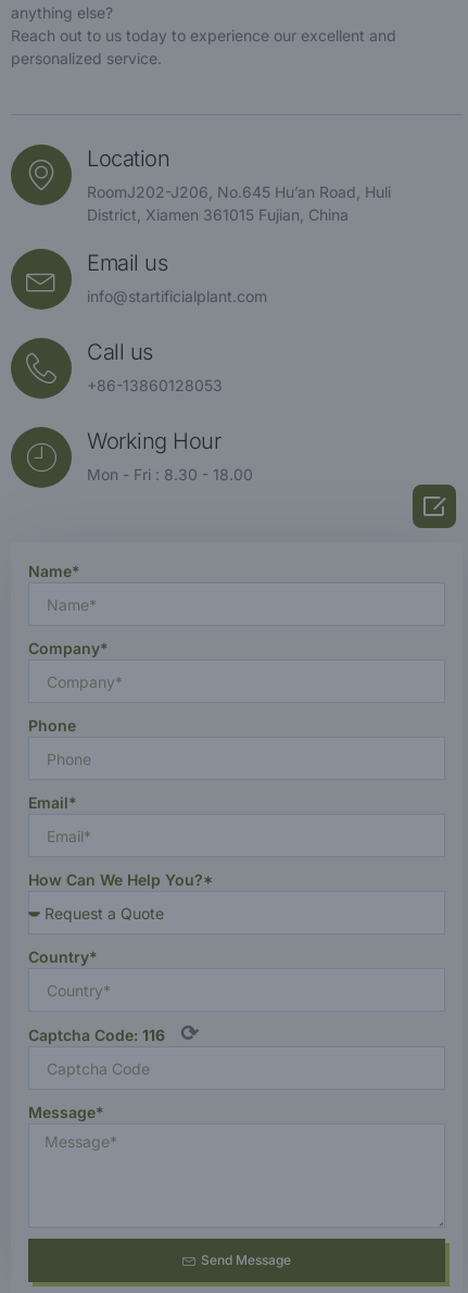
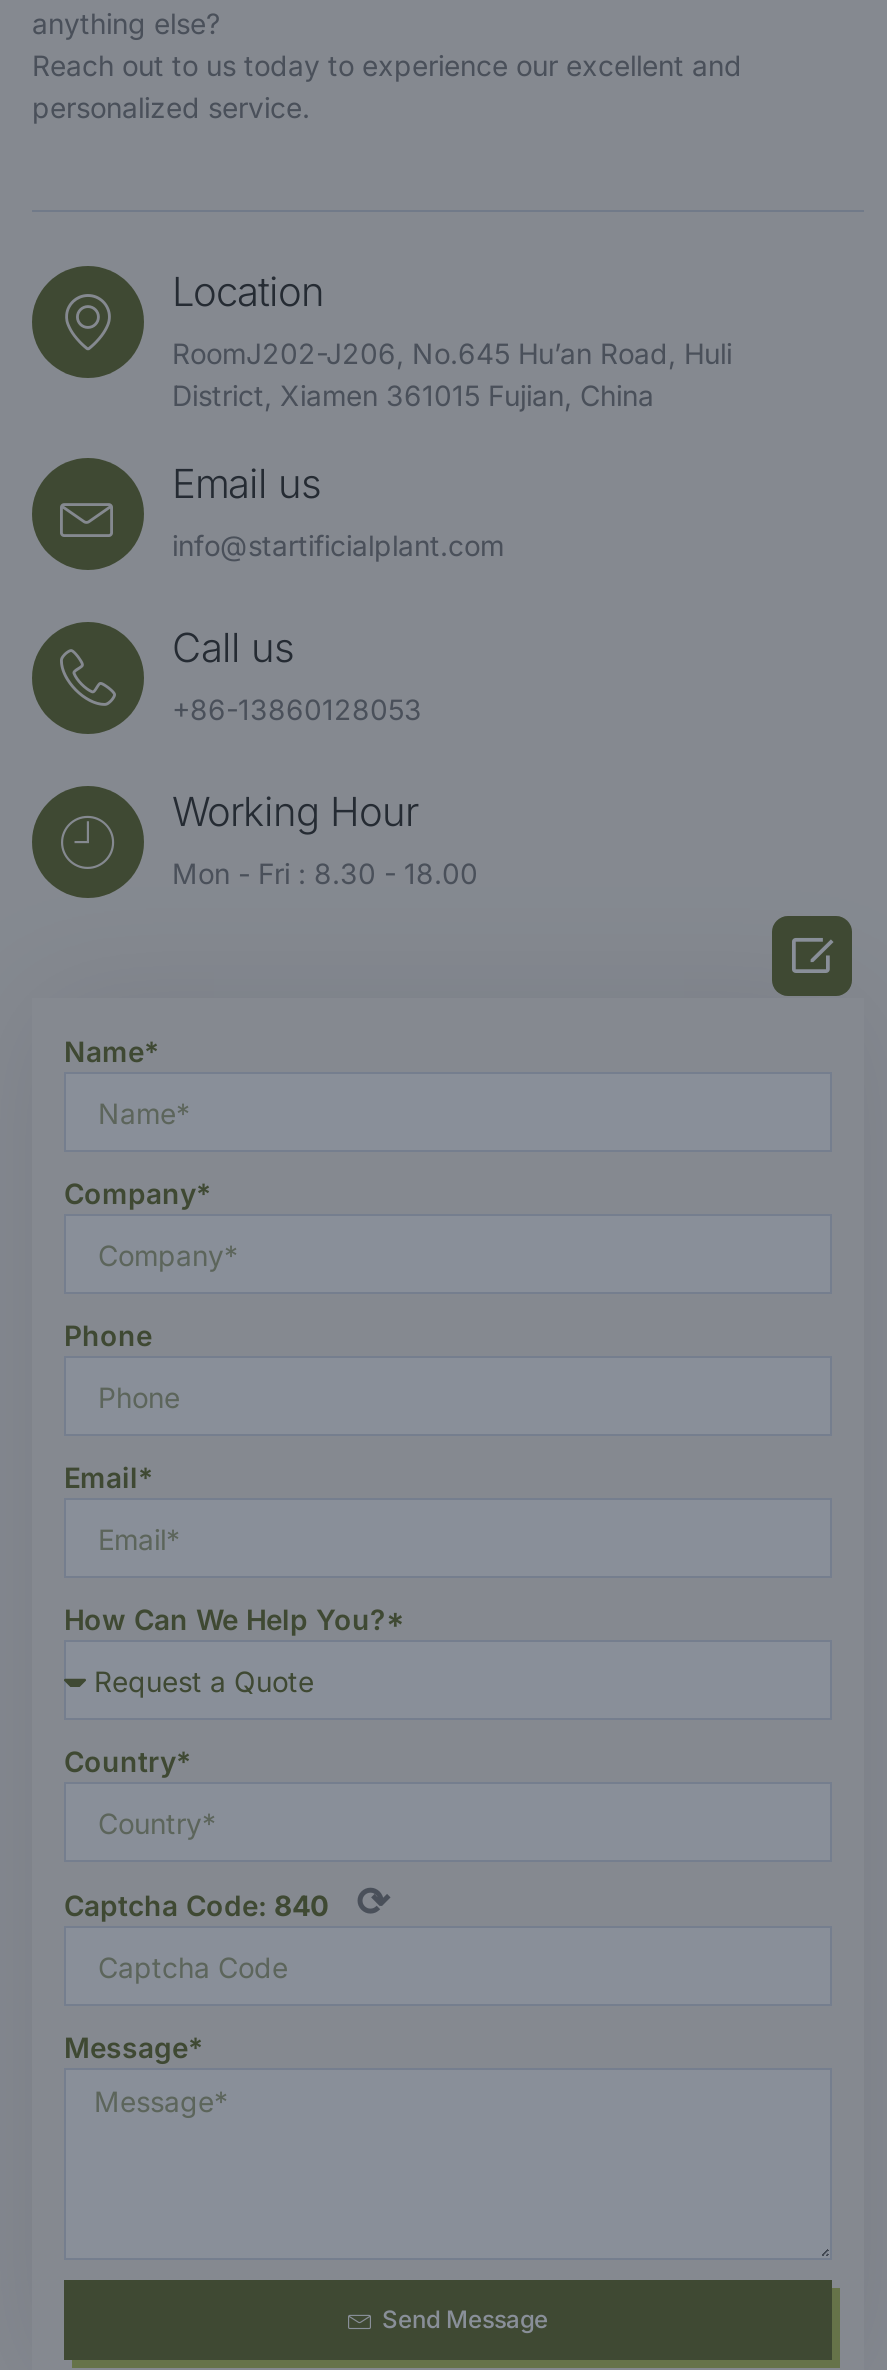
- Captcha Code: 116
+ Captcha Code: 840
